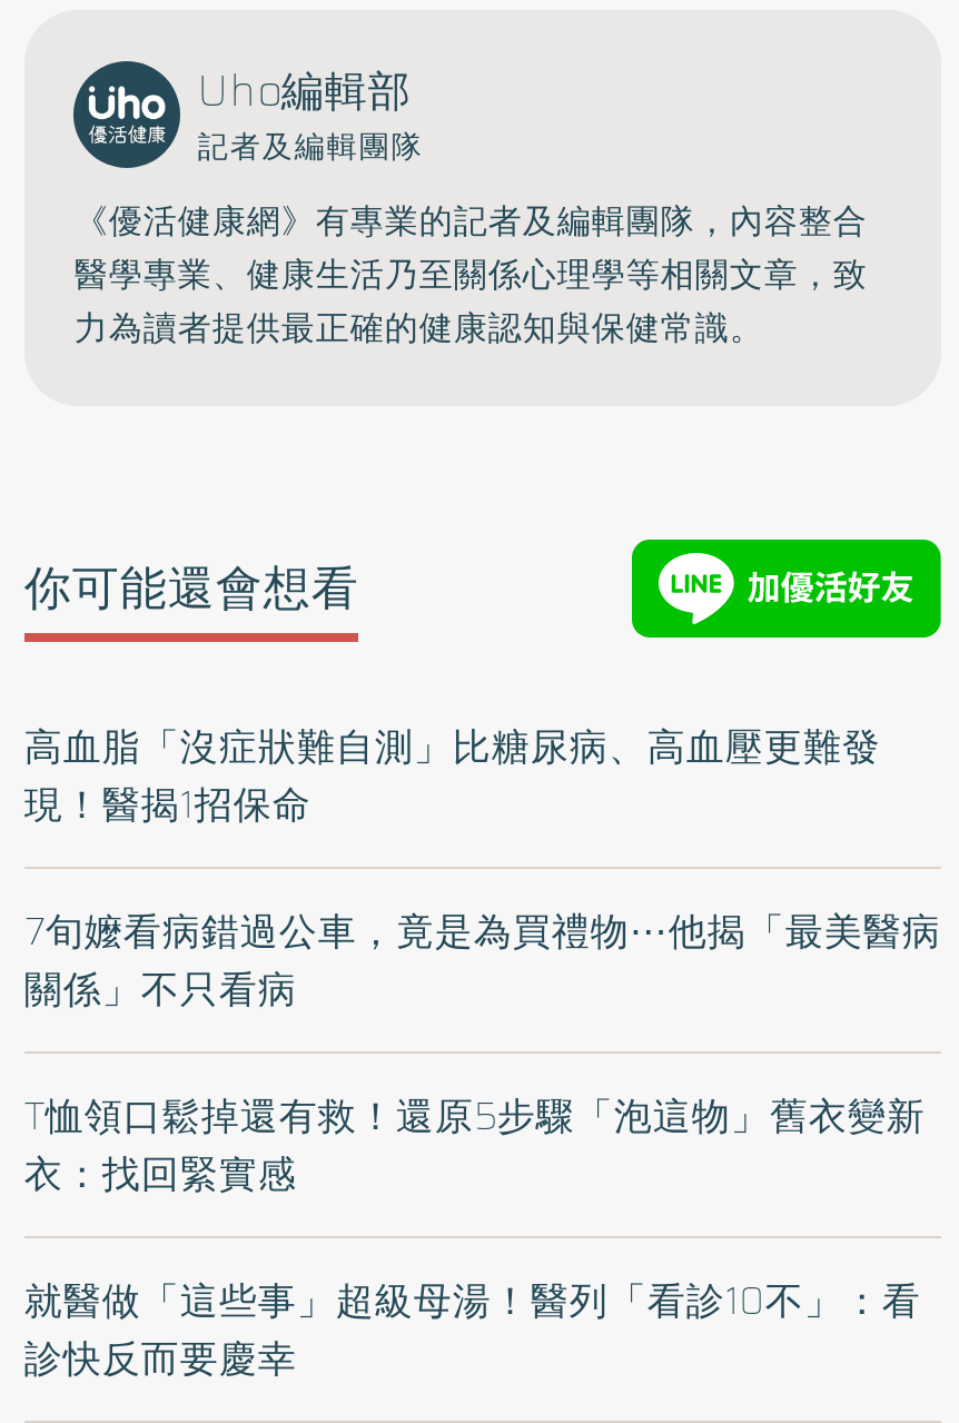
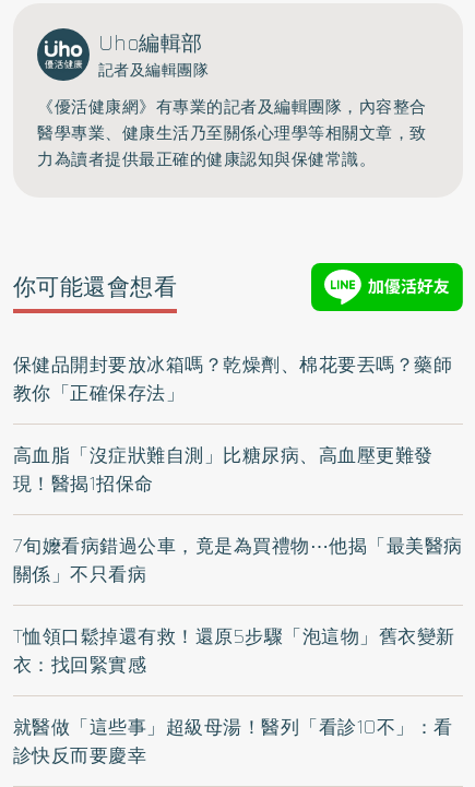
+ 保健品開封要放冰箱嗎？乾燥劑、棉花要丟嗎？藥師
+ 教你「正確保存法」
